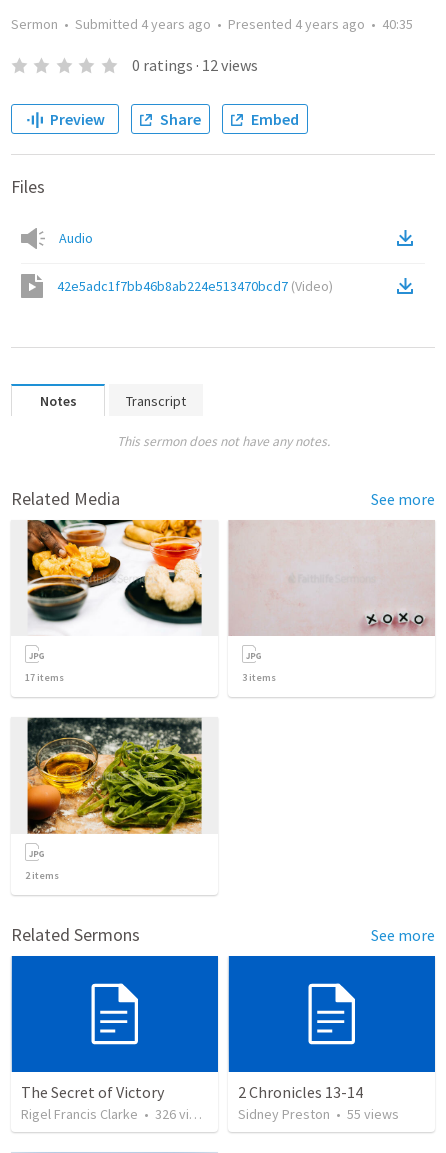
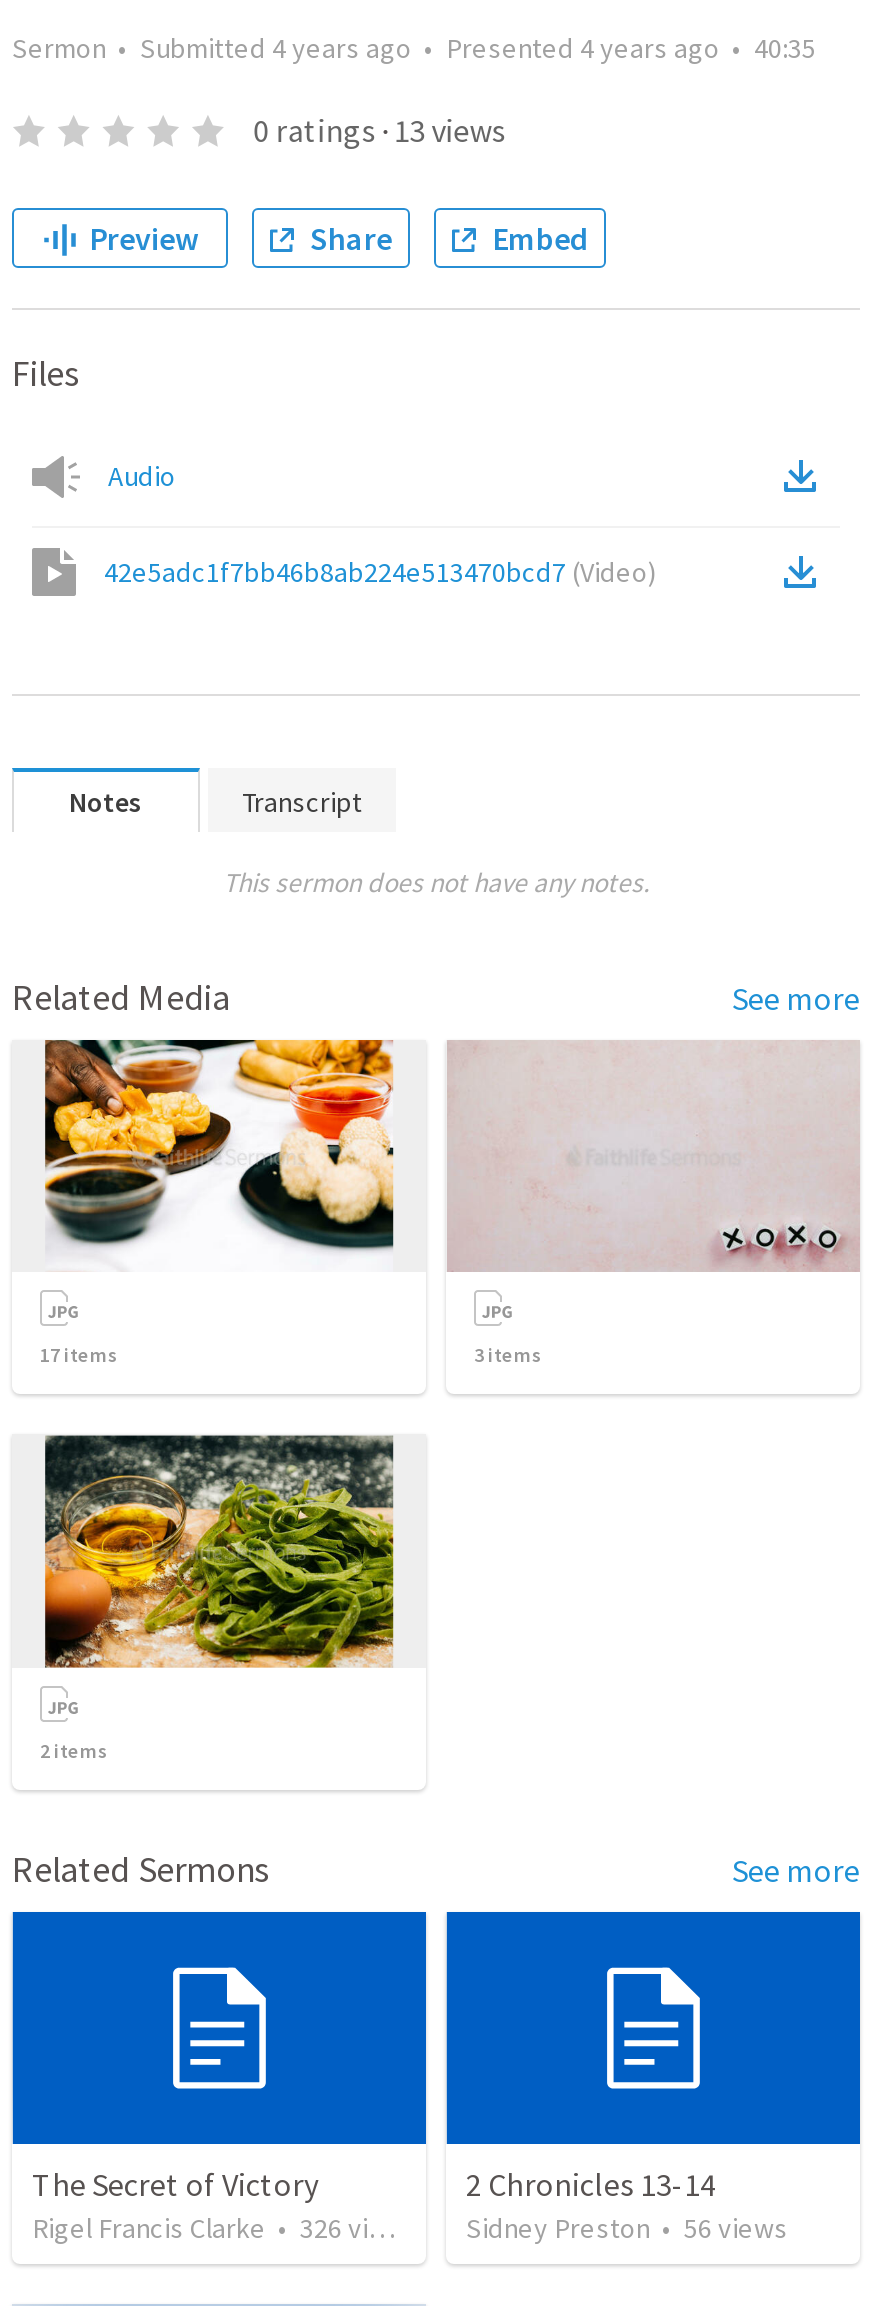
- 0 ratings · 12 views
+ 0 ratings · 13 views

- Sidney Preston • 55 views
+ Sidney Preston • 56 views
